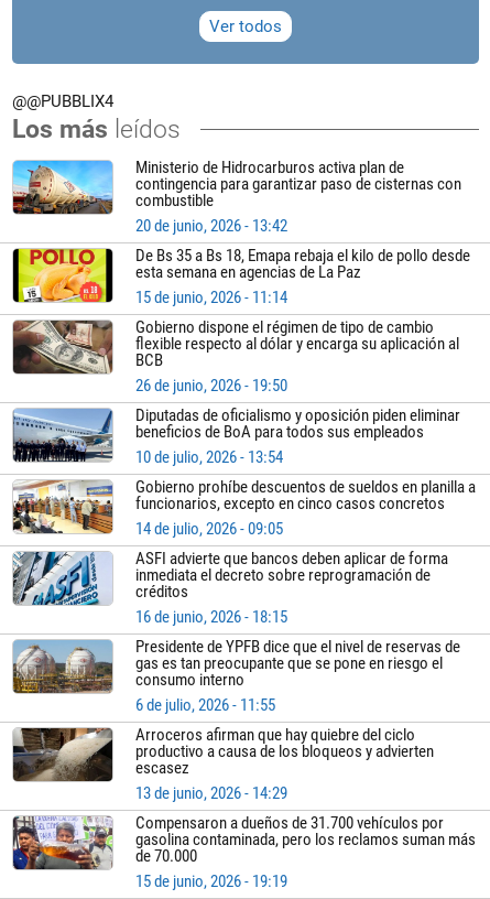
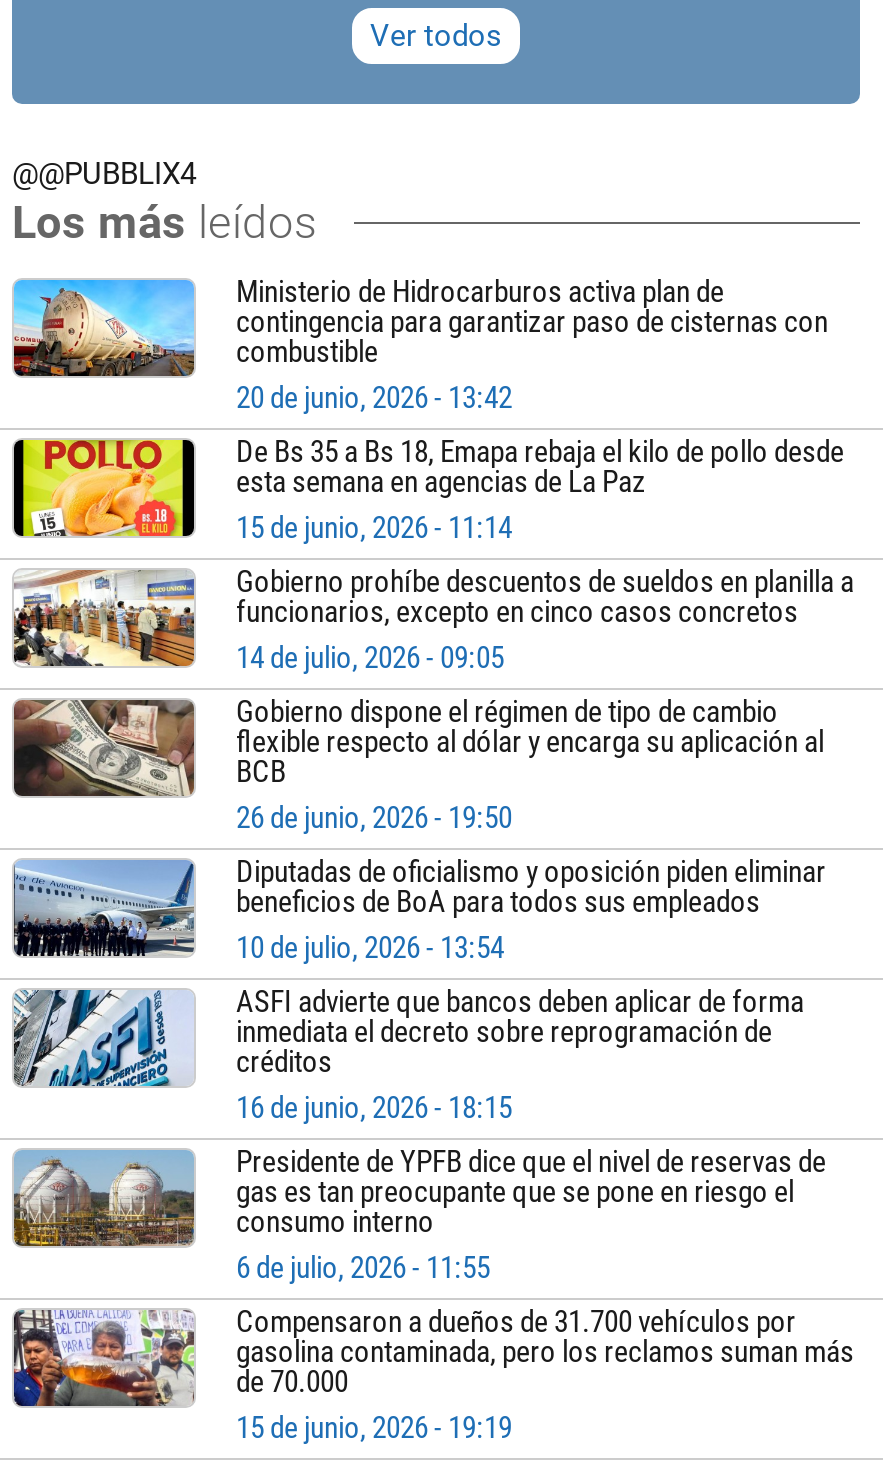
moved down: [image] | Gobierno dispone el régimen de tipo de cambio | flexible respecto al dólar y encarga su aplicación al | BCB | 26 de junio, 2026 - 19:50 | Diputadas de oficialismo y oposición piden eliminar | beneficios de BoA para todos sus empleados | 10 de julio, 2026 - 13:54

moved up: [image] | Gobierno prohíbe descuentos de sueldos en planilla a | funcionarios, excepto en cinco casos concretos | 14 de julio, 2026 - 09:05

- [image]
- Arroceros afirman que hay quiebre del ciclo
- productivo a causa de los bloqueos y advierten
- escasez
- 13 de junio, 2026 - 14:29
